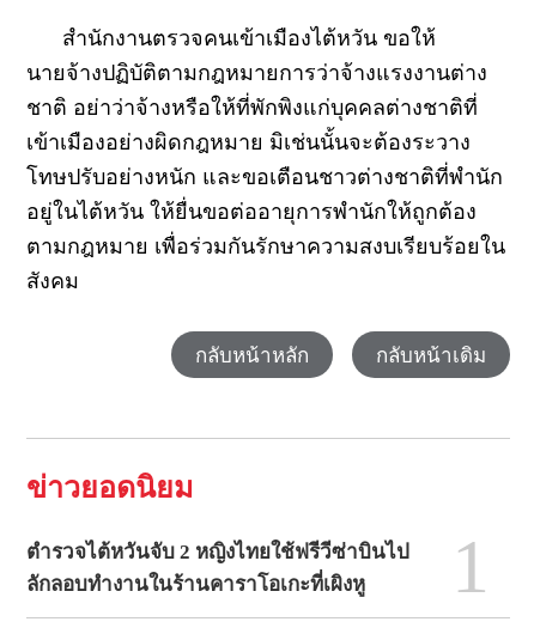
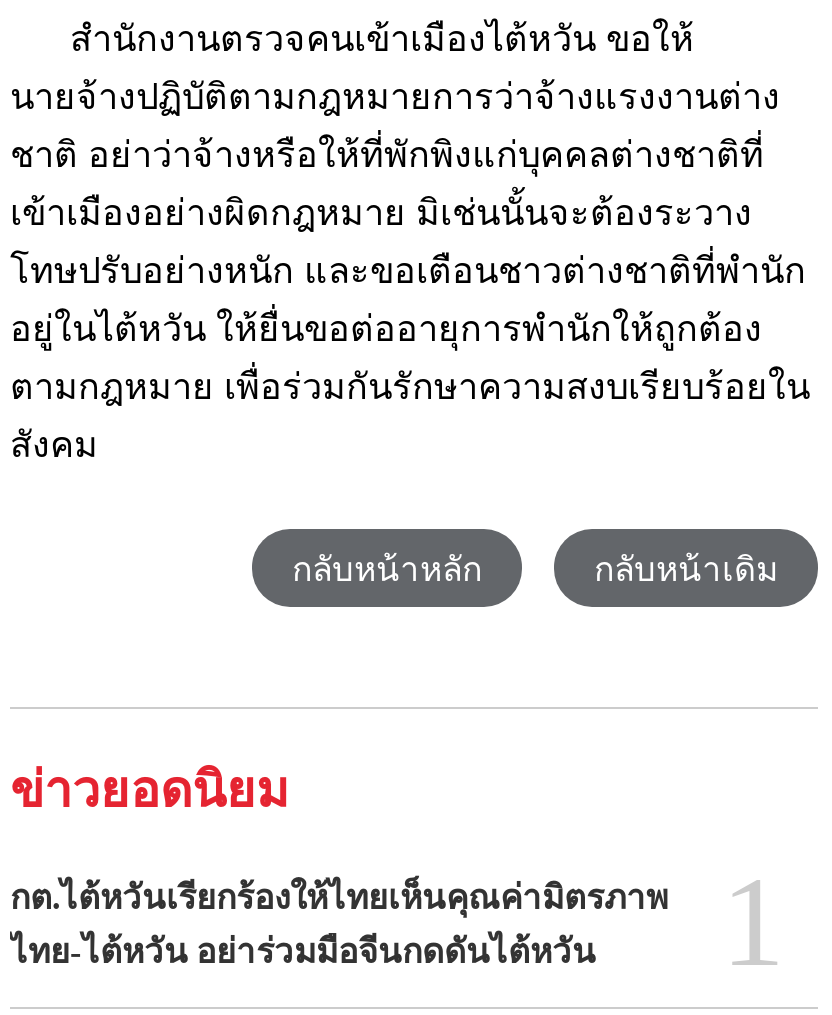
- ตำรวจไต้หวันจับ 2 หญิงไทยใช้ฟรีวีซ่าบินไป
- ลักลอบทำงานในร้านคาราโอเกะที่เผิงหู
+ กต.ไต้หวันเรียกร้องให้ไทยเห็นคุณค่ามิตรภาพ
+ ไทย-ไต้หวัน อย่าร่วมมือจีนกดดันไต้หวัน
